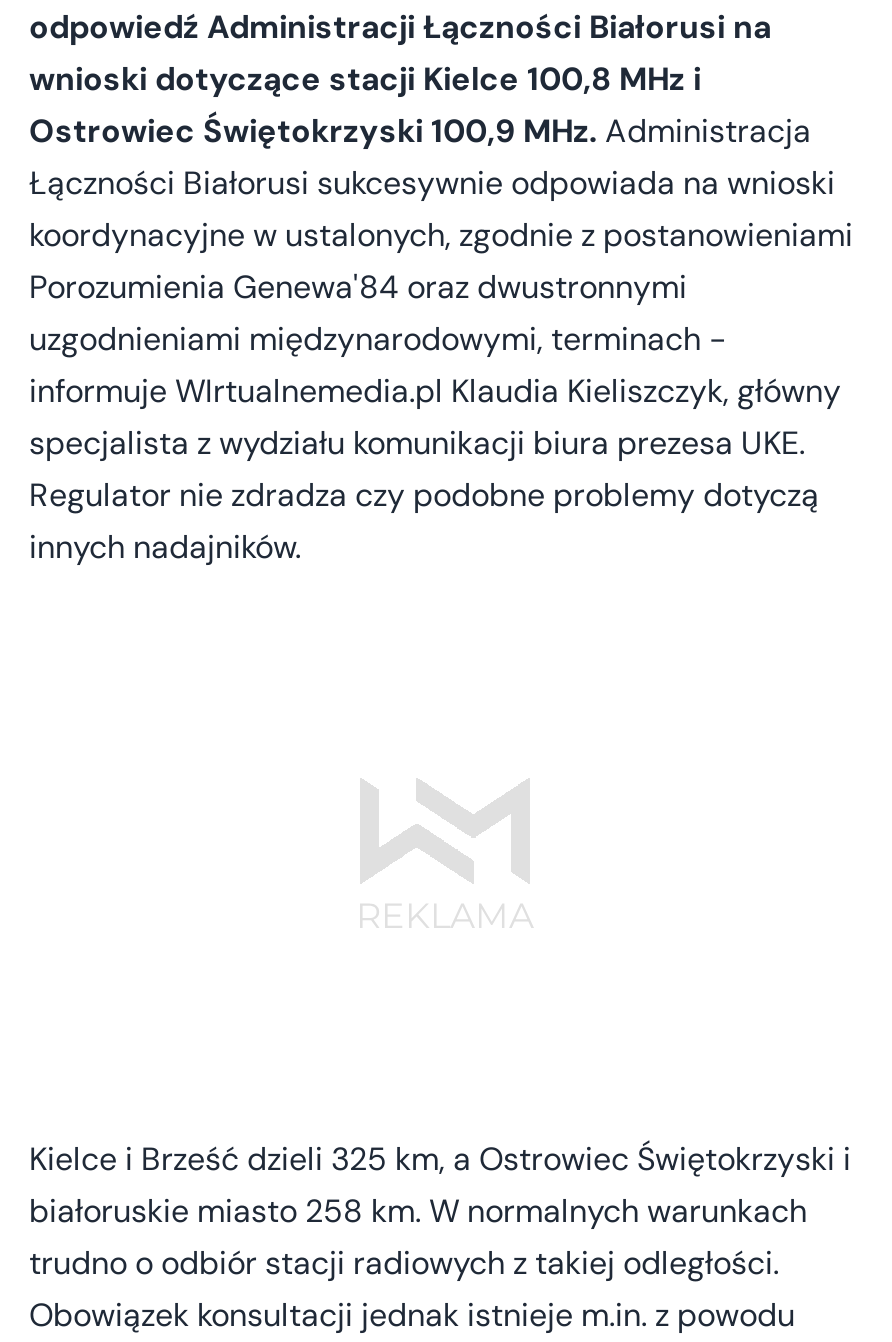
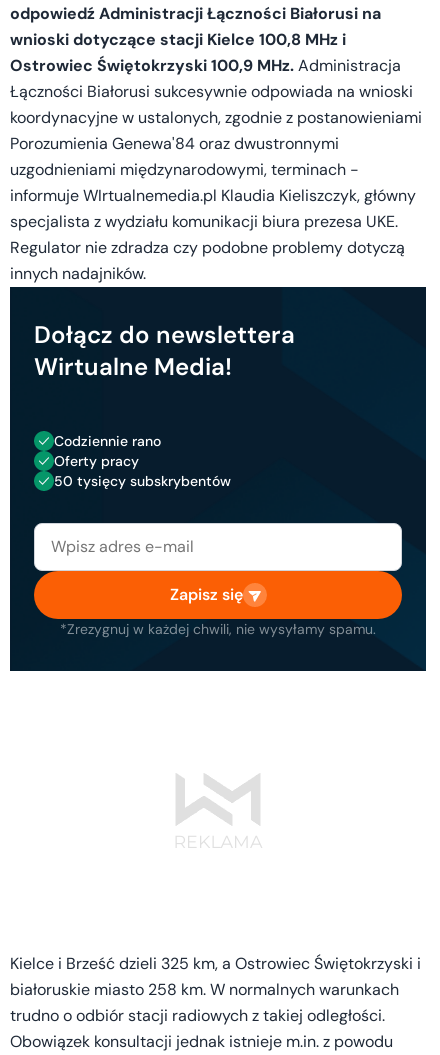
+ [image]
+ Dołącz do newslettera
+ Wirtualne Media!
+ Codziennie rano
+ Oferty pracy
+ 50 tysięcy subskrybentów

+ Zapisz się
+ *Zrezygnuj w każdej chwili, nie wysyłamy spamu.
